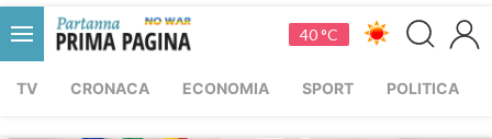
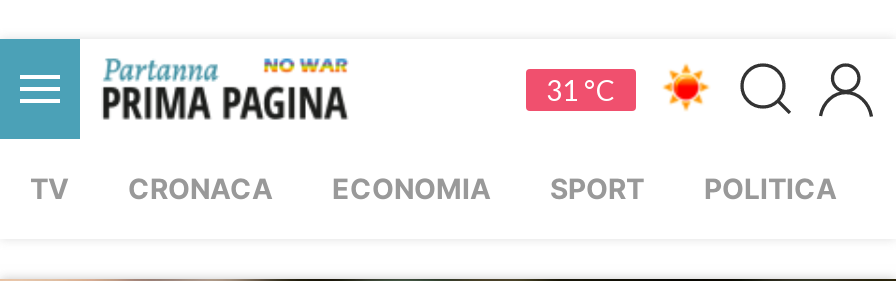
- 40 °C
+ 31 °C
